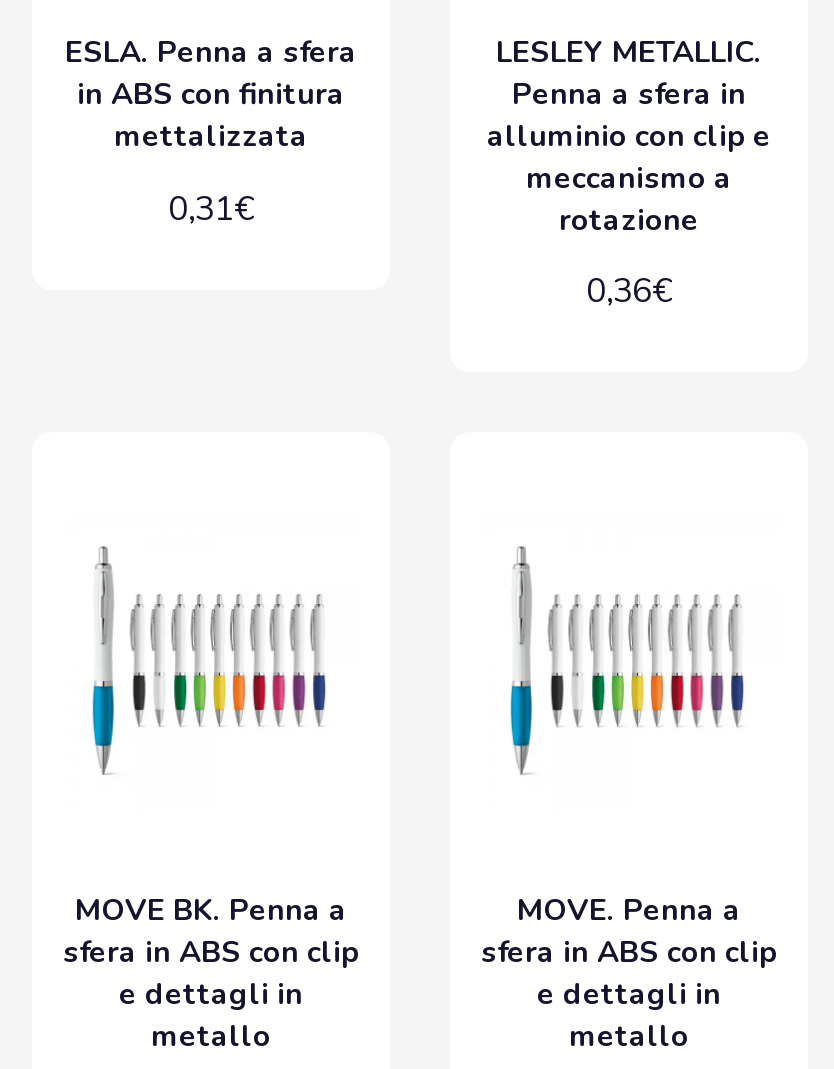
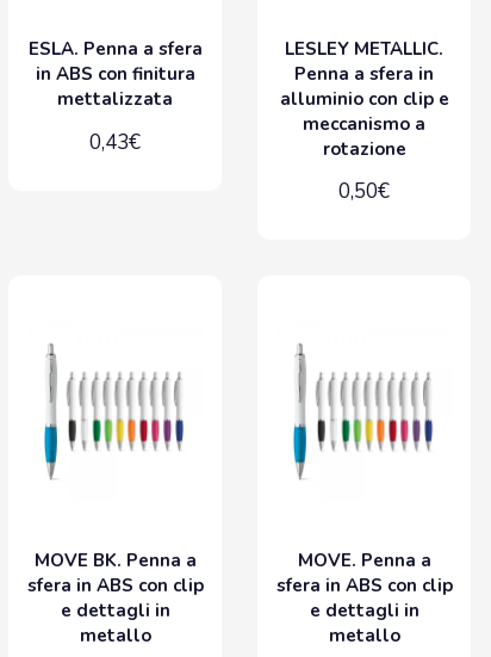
- 0,31€
+ 0,43€

- 0,36€
+ 0,50€
